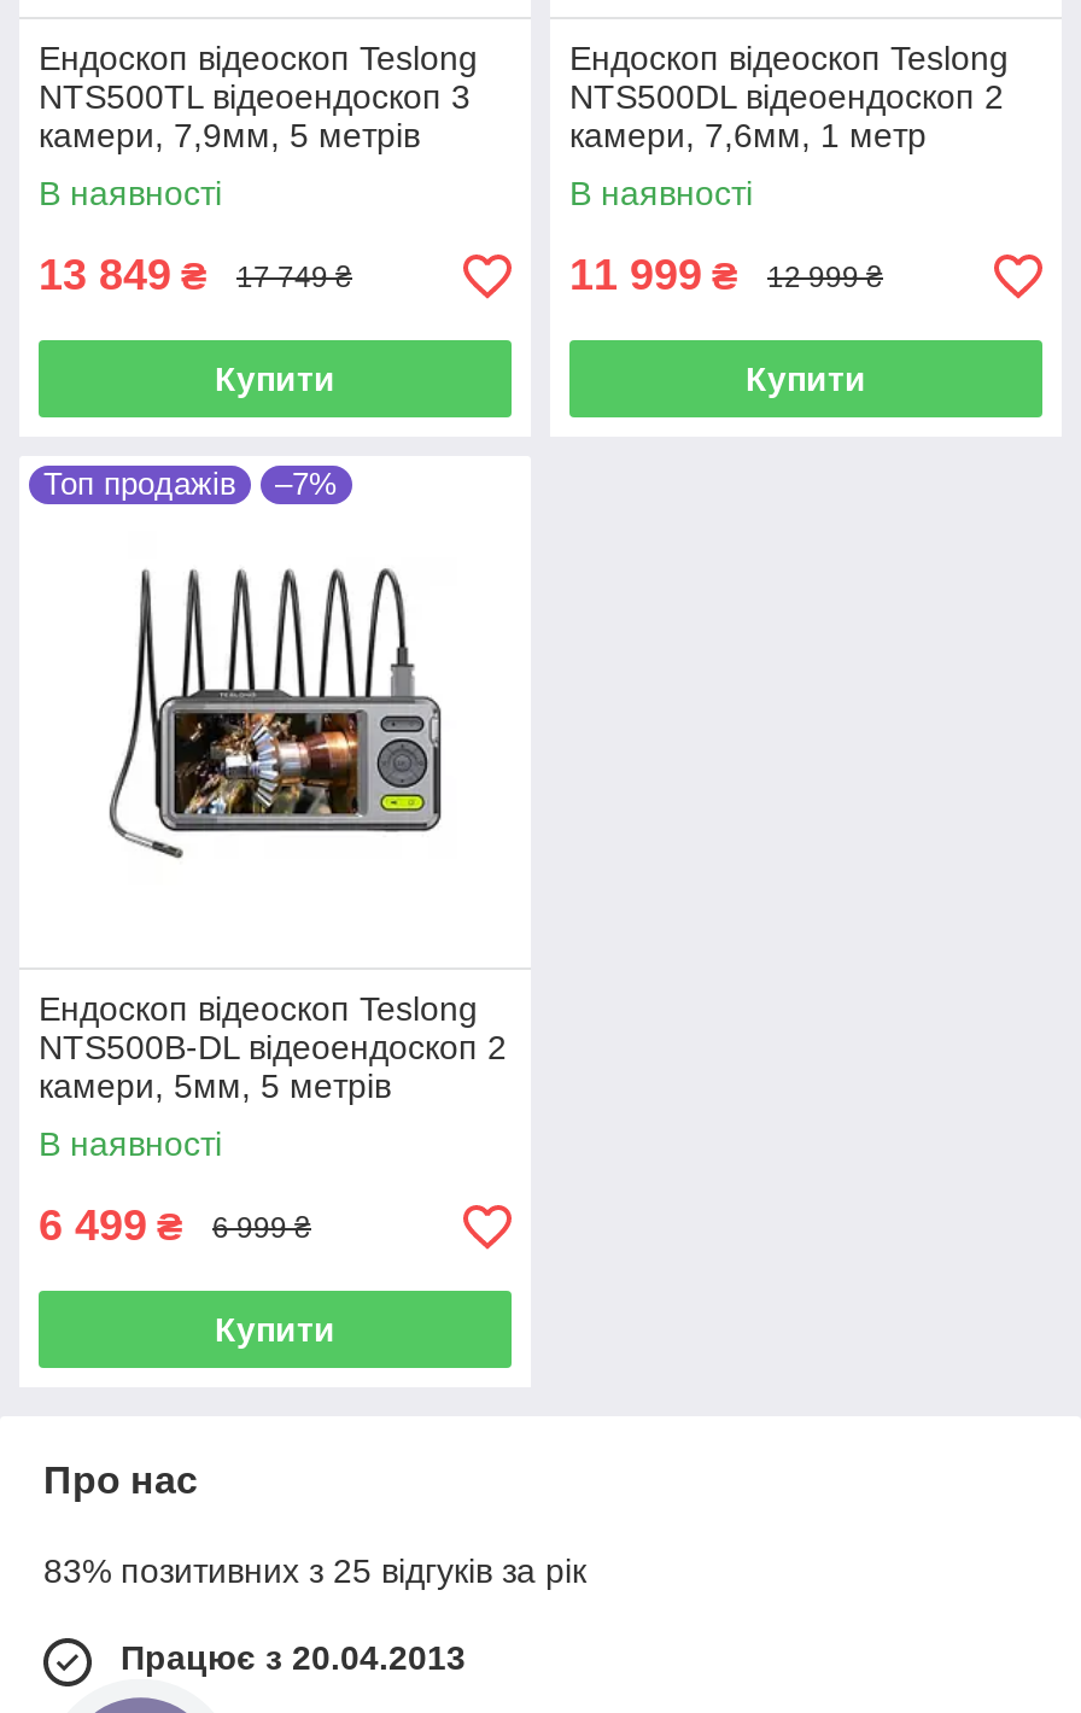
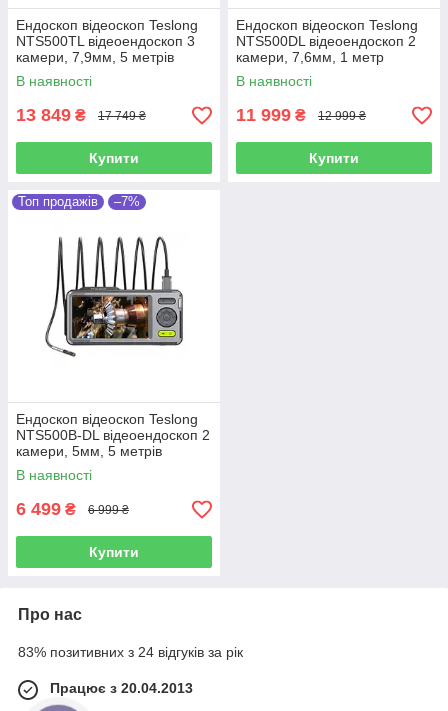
- 83% позитивних з 25 відгуків за рік
+ 83% позитивних з 24 відгуків за рік
